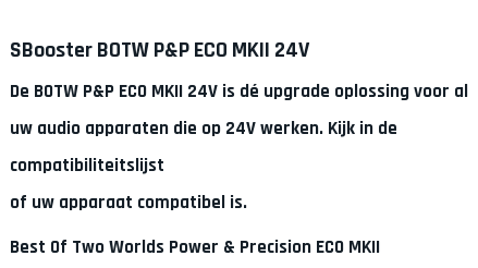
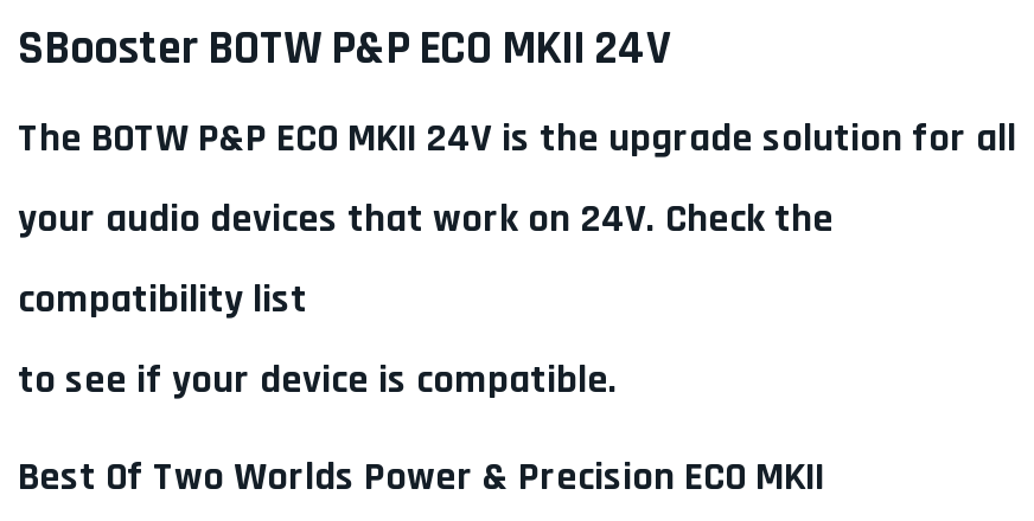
- De BOTW P&P ECO MKII 24V is dé upgrade oplossing voor al
+ The BOTW P&P ECO MKII 24V is the upgrade solution for all

- uw audio apparaten die op 24V werken. Kijk in de
+ your audio devices that work on 24V. Check the

- compatibiliteitslijst
+ compatibility list

- of uw apparaat compatibel is.
+ to see if your device is compatible.
